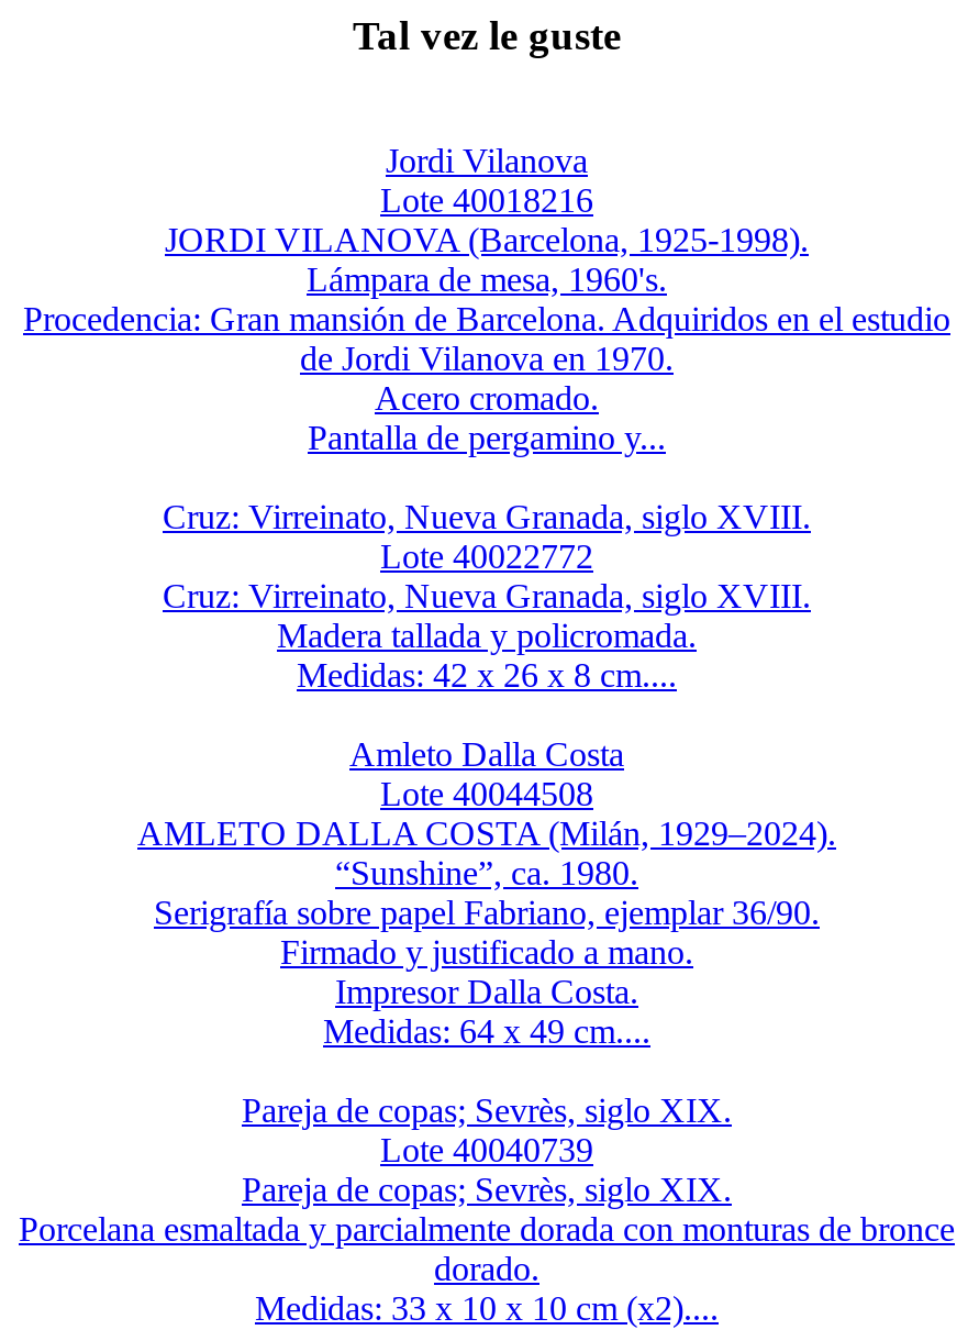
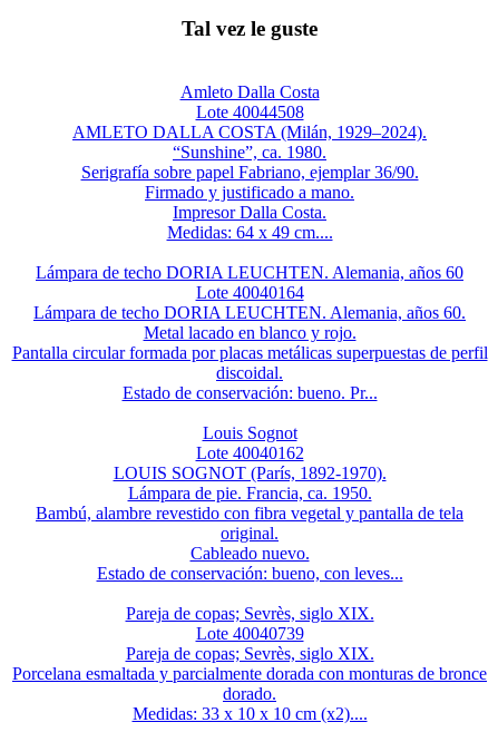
- Jordi Vilanova
- Lote 40018216
- JORDI VILANOVA (Barcelona, 1925-1998).
- Lámpara de mesa, 1960's.
- Procedencia: Gran mansión de Barcelona. Adquiridos en el estudio
- de Jordi Vilanova en 1970.
- Acero cromado.
- Pantalla de pergamino y...
- Cruz: Virreinato, Nueva Granada, siglo XVIII.
- Lote 40022772
- Cruz: Virreinato, Nueva Granada, siglo XVIII.
- Madera tallada y policromada.
- Medidas: 42 x 26 x 8 cm....

moved up: Amleto Dalla Costa | Lote 40044508 | AMLETO DALLA COSTA (Milán, 1929–2024). | “Sunshine”, ca. 1980. | Serigrafía sobre papel Fabriano, ejemplar 36/90. | Firmado y justificado a mano. | Impresor Dalla Costa. | Medidas: 64 x 49 cm....

+ Lámpara de techo DORIA LEUCHTEN. Alemania, años 60
+ Lote 40040164
+ Lámpara de techo DORIA LEUCHTEN. Alemania, años 60.
+ Metal lacado en blanco y rojo.
+ Pantalla circular formada por placas metálicas superpuestas de perfil
+ discoidal.
+ Estado de conservación: bueno. Pr...
+ Louis Sognot
+ Lote 40040162
+ LOUIS SOGNOT (París, 1892-1970).
+ Lámpara de pie. Francia, ca. 1950.
+ Bambú, alambre revestido con fibra vegetal y pantalla de tela
+ original.
+ Cableado nuevo.
+ Estado de conservación: bueno, con leves...
